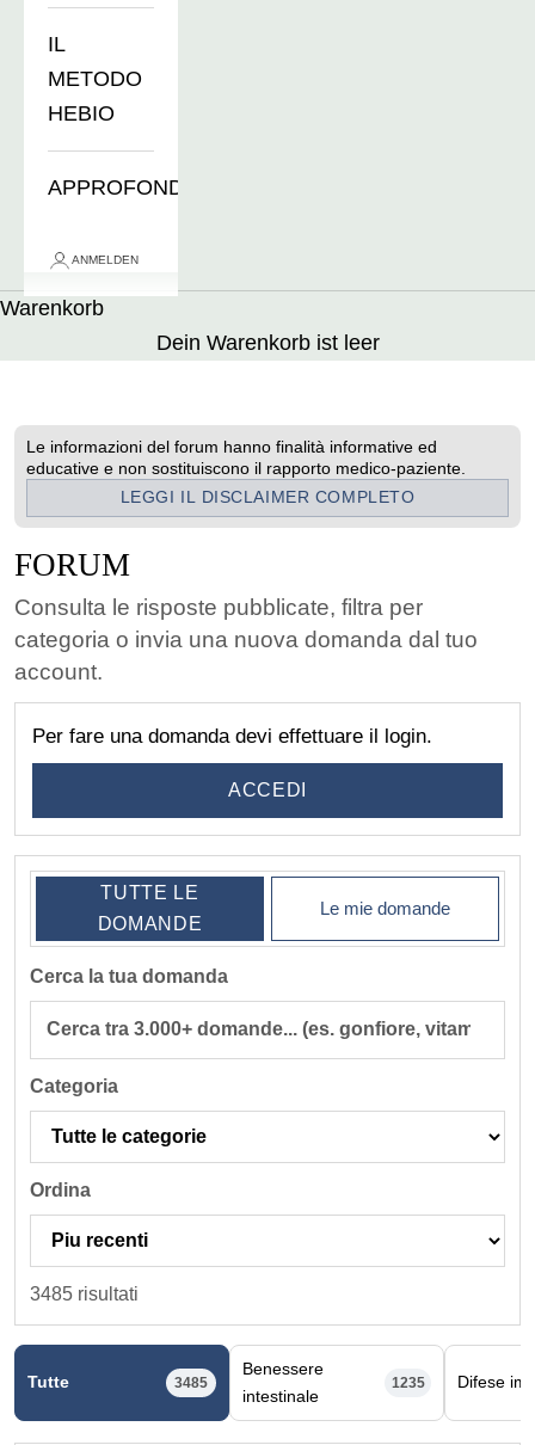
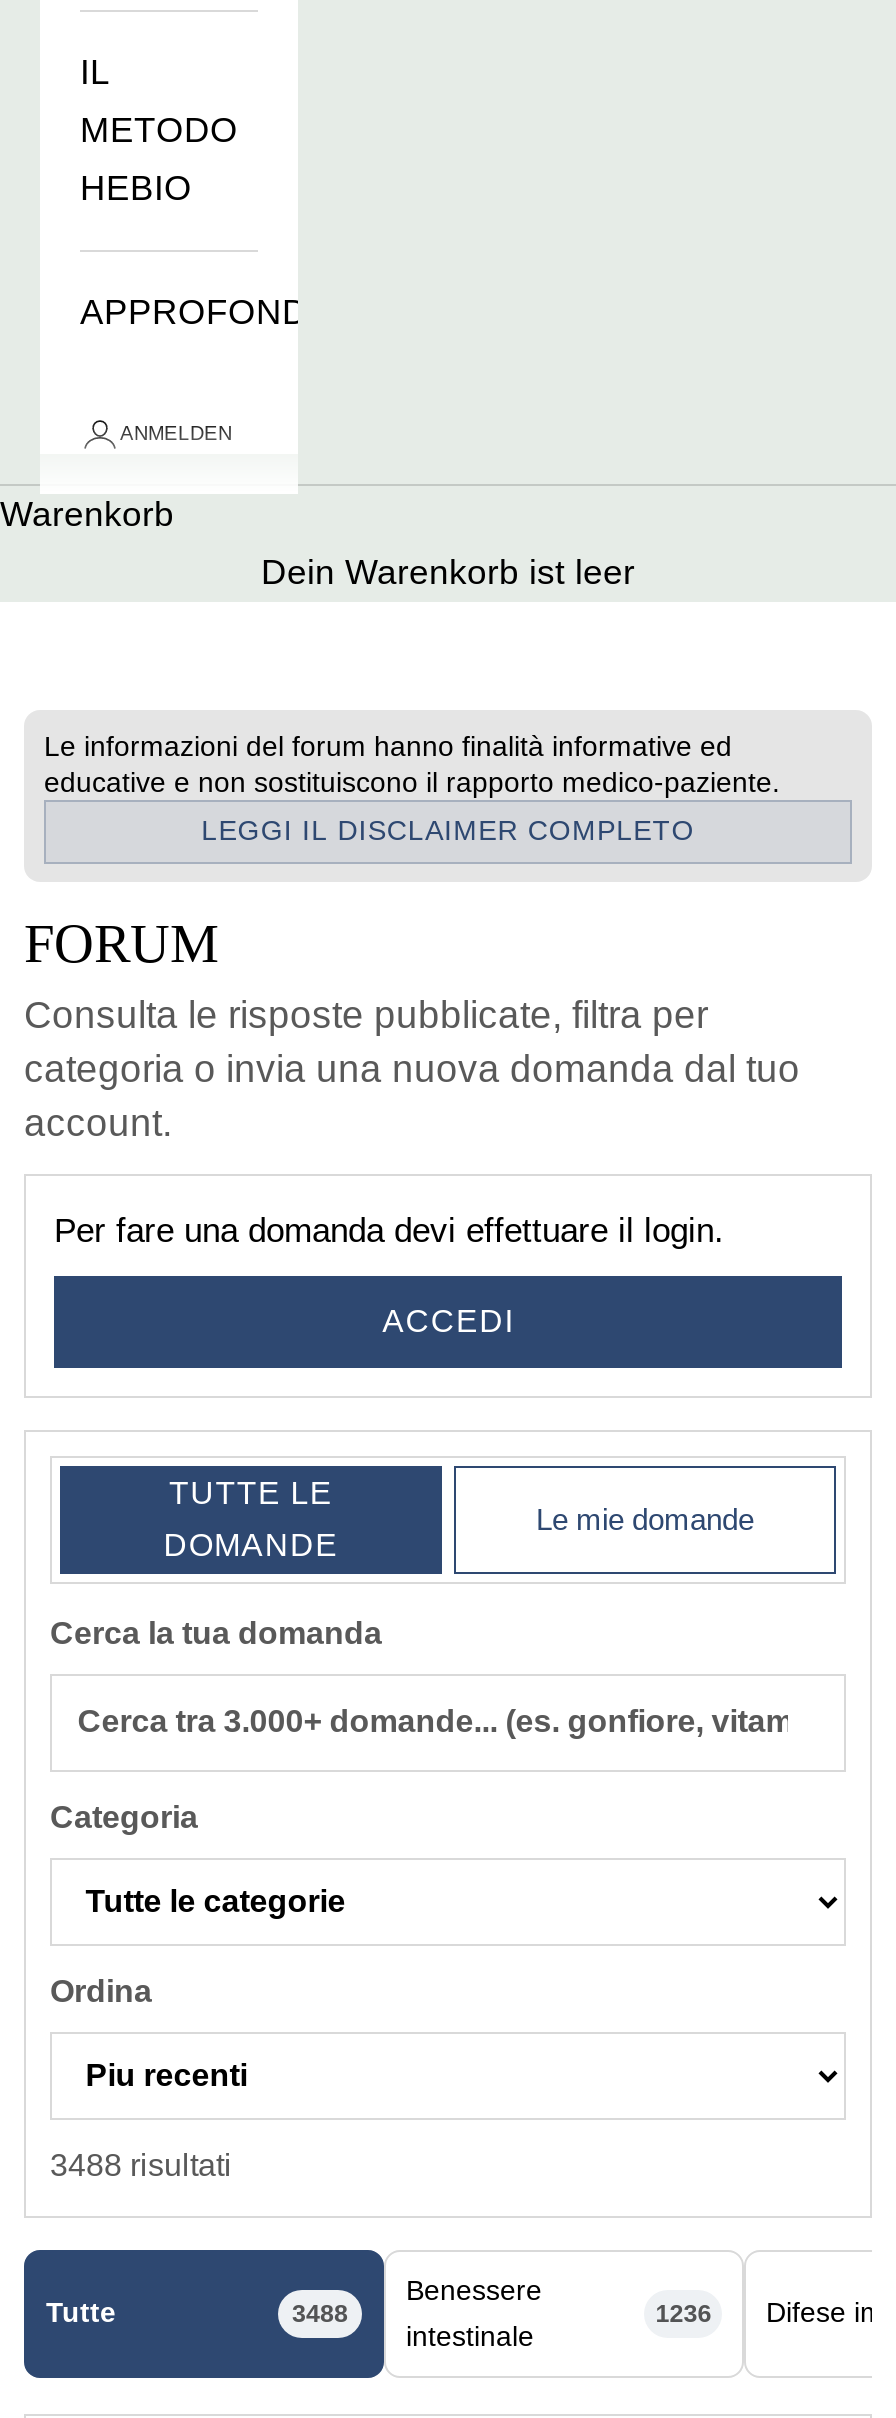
- 3485 risultati
+ 3488 risultati

- 3485
+ 3488

- 1235
+ 1236
